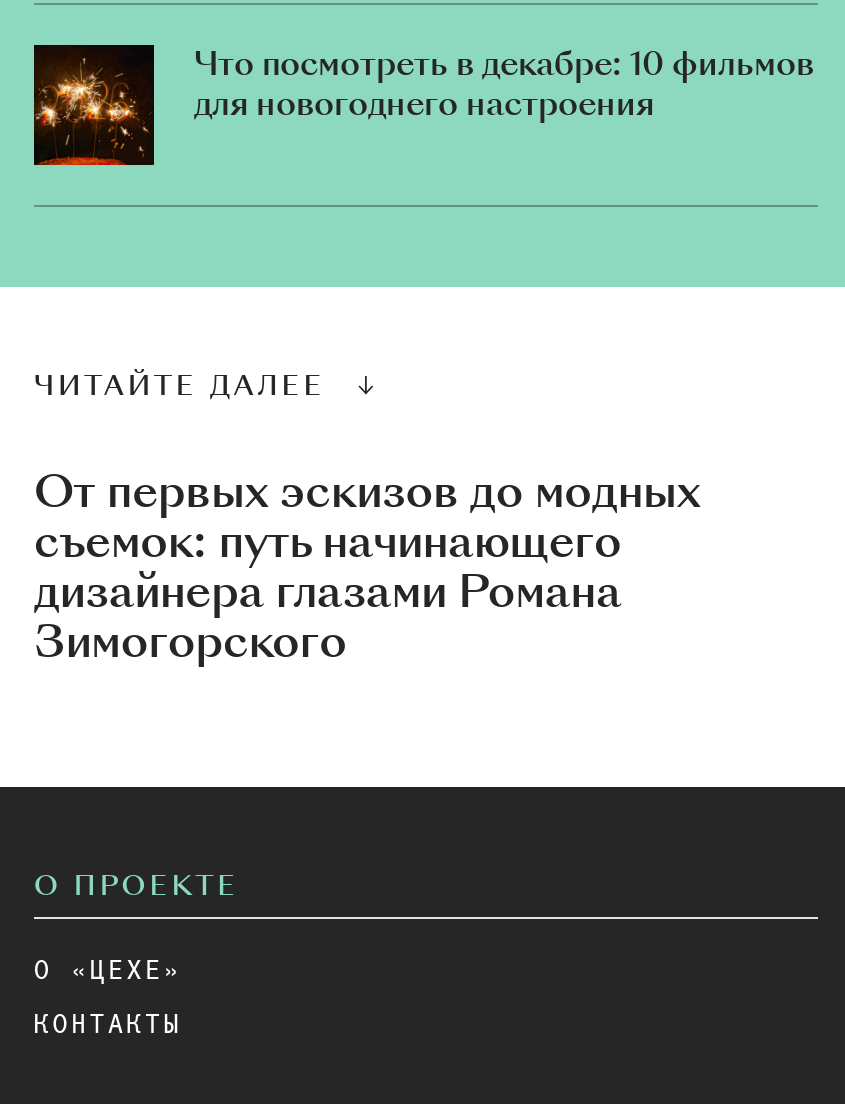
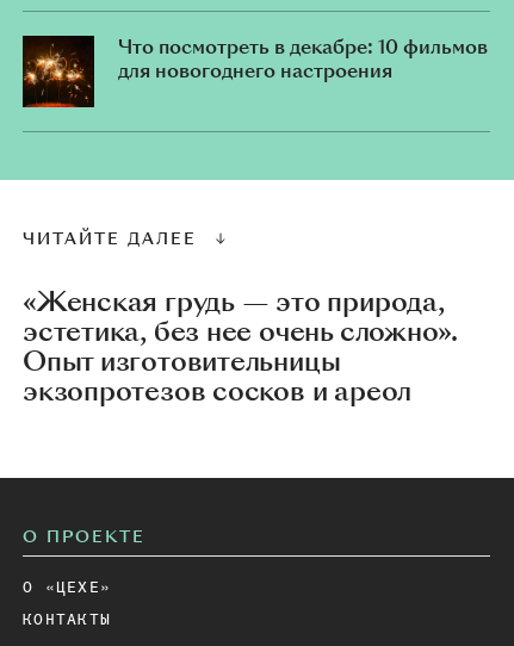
- От первых эскизов до модных
- съемок: путь начинающего
- дизайнера глазами Романа
- Зимогорского
+ «Женская грудь — это природа,
+ эстетика, без нее очень сложно».
+ Опыт изготовительницы
+ экзопротезов сосков и ареол
